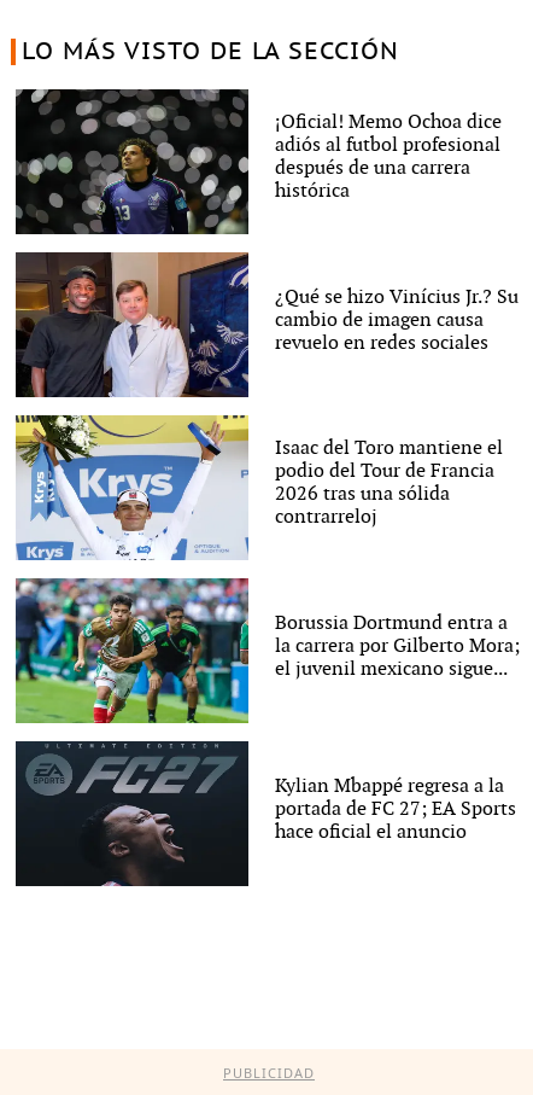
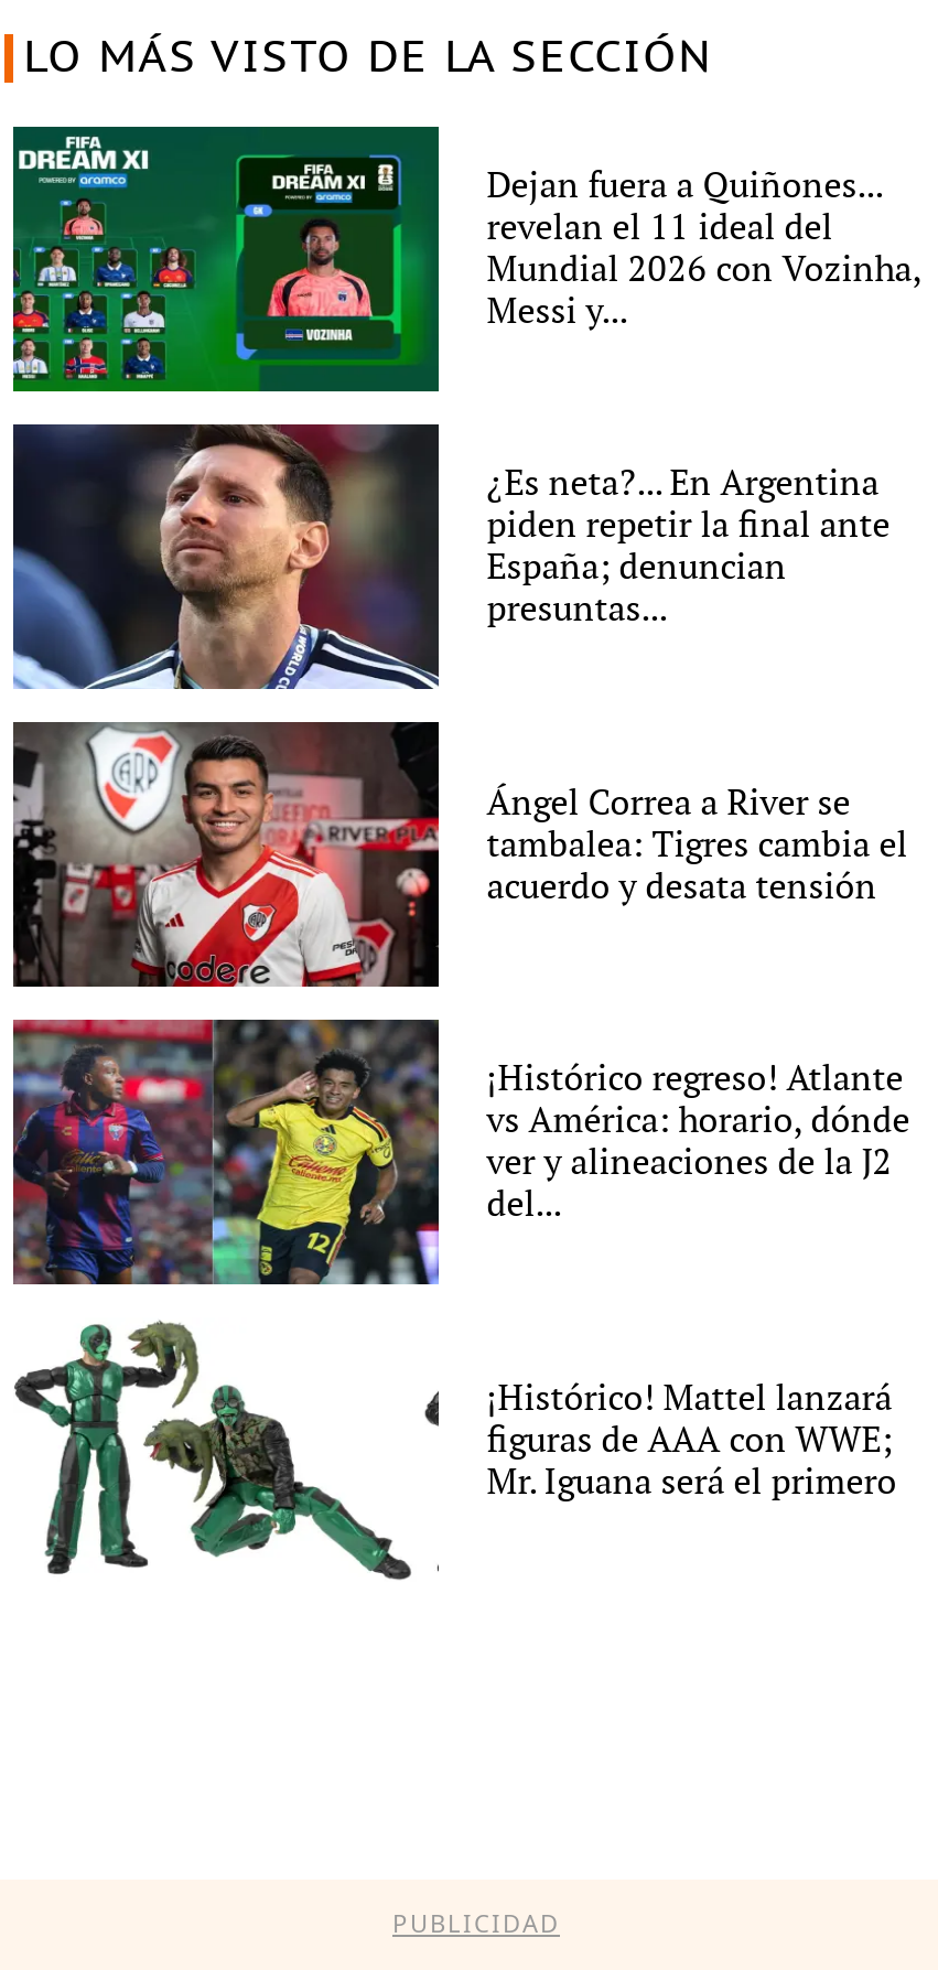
- [image]
- ¡Oficial! Memo Ochoa dice
- adiós al futbol profesional
- después de una carrera
- histórica
+ [image]
+ Dejan fuera a Quiñones...
+ revelan el 11 ideal del
+ Mundial 2026 con Vozinha,
+ Messi y...

- [image]
- ¿Qué se hizo Vinícius Jr.? Su
- cambio de imagen causa
- revuelo en redes sociales
+ [image]
+ ¿Es neta?... En Argentina
+ piden repetir la final ante
+ España; denuncian
+ presuntas...

- [image]
- Isaac del Toro mantiene el
- podio del Tour de Francia
- 2026 tras una sólida
- contrarreloj
+ [image]
+ Ángel Correa a River se
+ tambalea: Tigres cambia el
+ acuerdo y desata tensión

- [image]
- Borussia Dortmund entra a
- la carrera por Gilberto Mora;
- el juvenil mexicano sigue...
+ [image]
+ ¡Histórico regreso! Atlante
+ vs América: horario, dónde
+ ver y alineaciones de la J2
+ del...

- [image]
- Kylian Mbappé regresa a la
- portada de FC 27; EA Sports
- hace oficial el anuncio
+ [image]
+ ¡Histórico! Mattel lanzará
+ figuras de AAA con WWE;
+ Mr. Iguana será el primero
